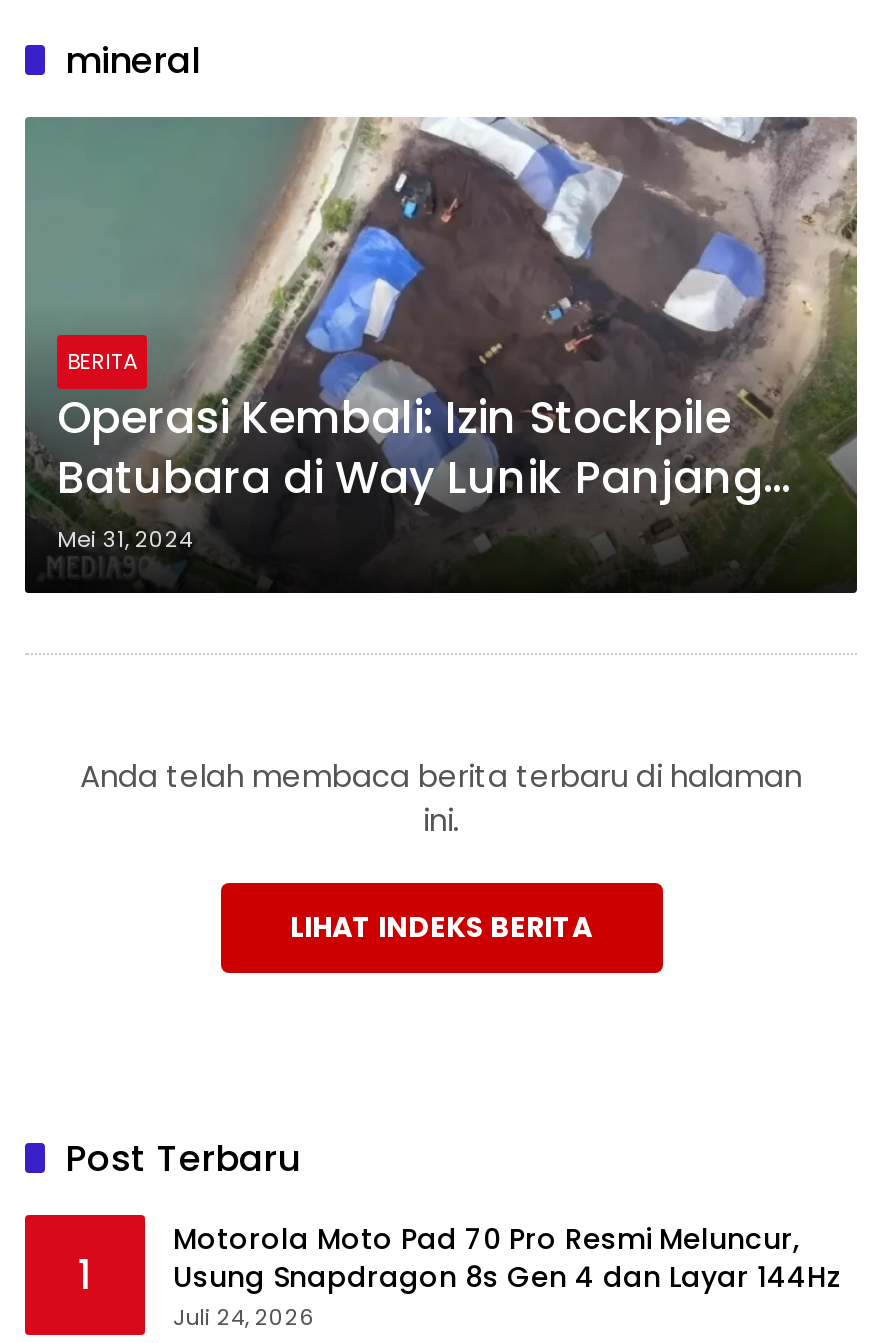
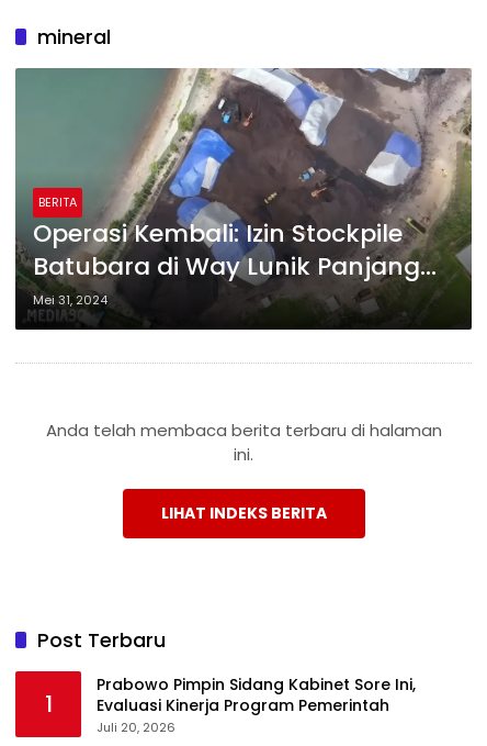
- Motorola Moto Pad 70 Pro Resmi Meluncur,
- Usung Snapdragon 8s Gen 4 dan Layar 144Hz
- Juli 24, 2026
+ Prabowo Pimpin Sidang Kabinet Sore Ini,
+ Evaluasi Kinerja Program Pemerintah
+ Juli 20, 2026
